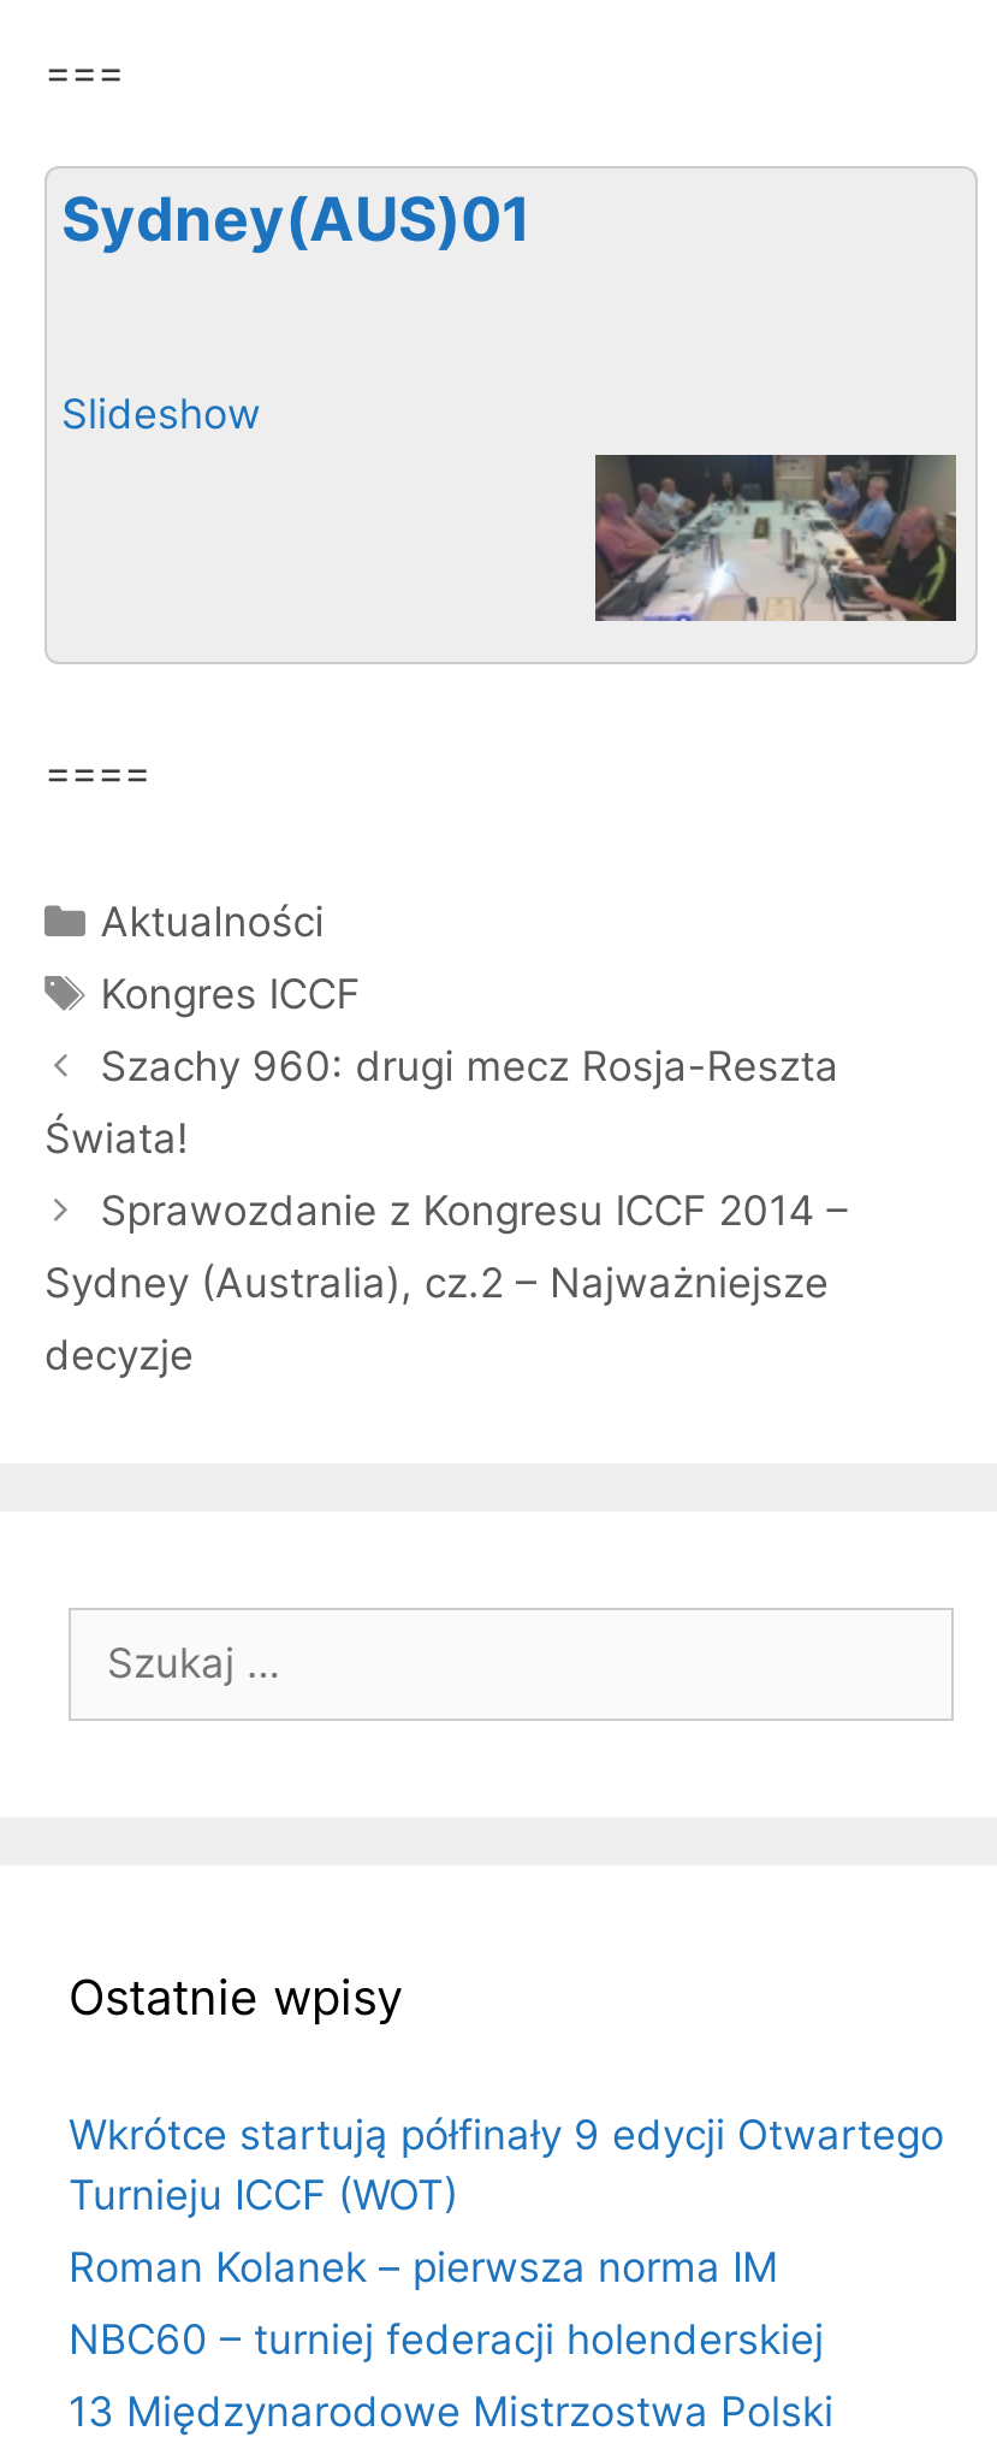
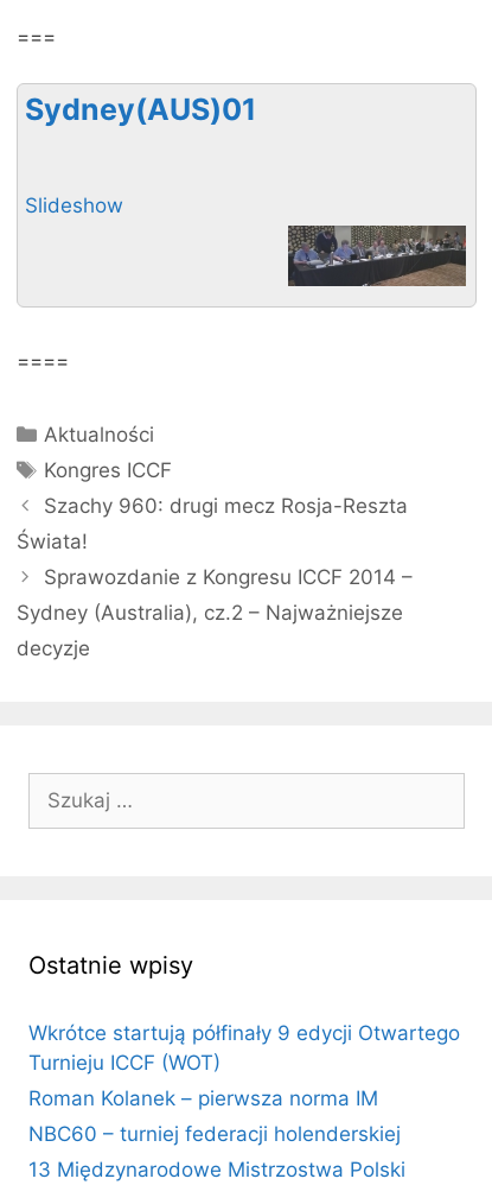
- [image]
+ [image]
